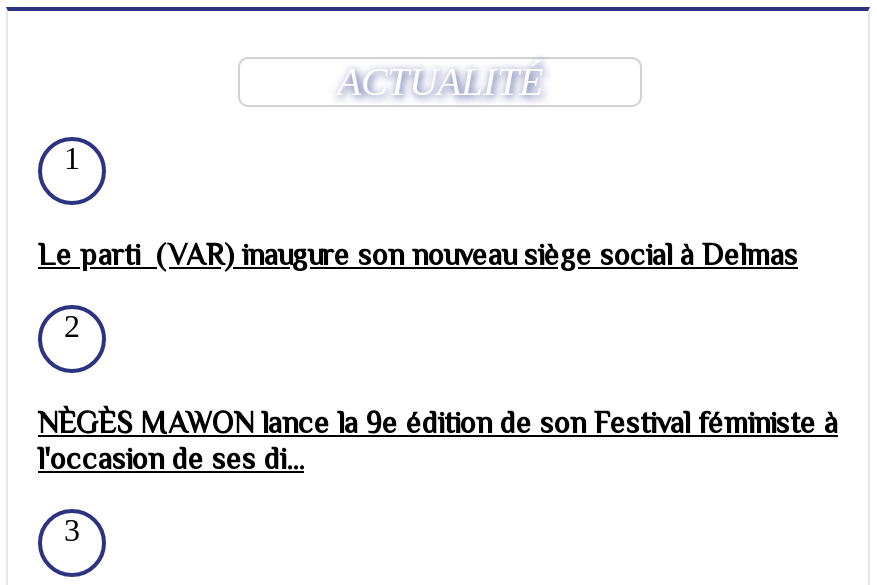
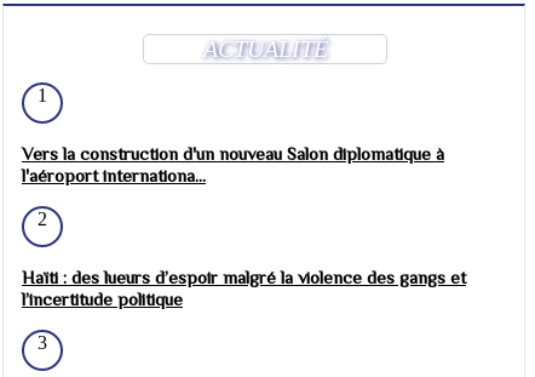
- Le parti (VAR) inaugure son nouveau siège social à Delmas
+ Vers la construction d'un nouveau Salon diplomatique à
+ l'aéroport internationa...

- NÈGÈS MAWON lance la 9e édition de son Festival féministe à
- l'occasion de ses di...
+ Haïti : des lueurs d’espoir malgré la violence des gangs et
+ l’incertitude politique
